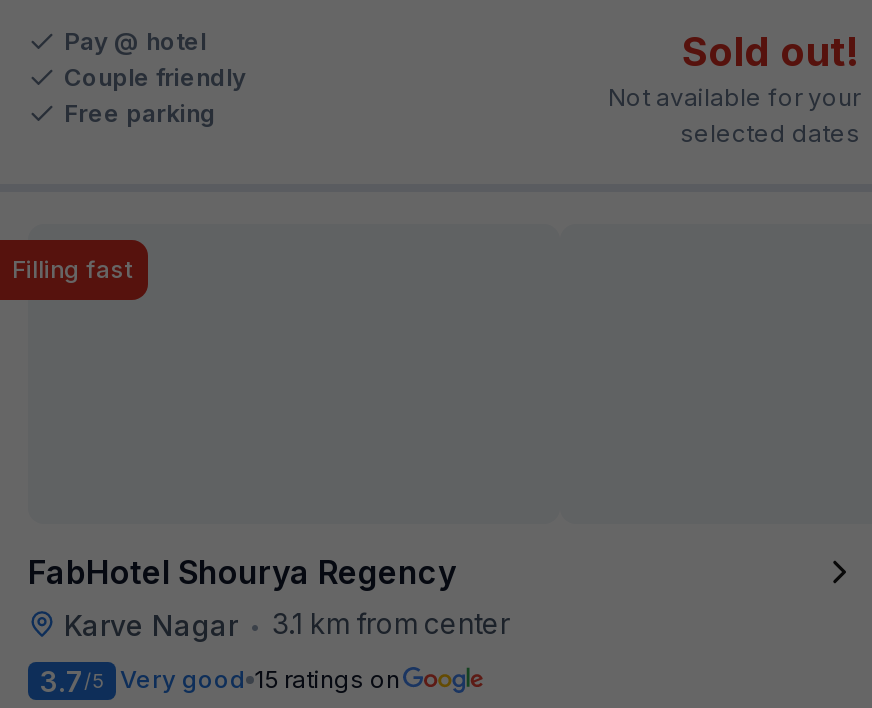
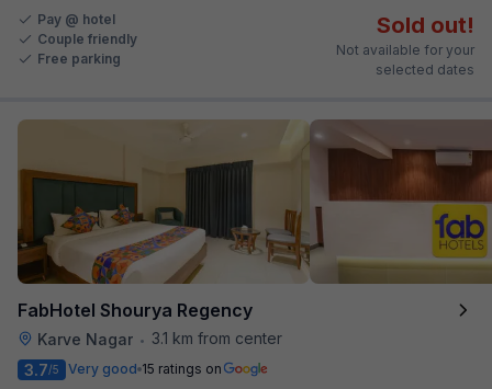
+ [image]

- Filling fast
